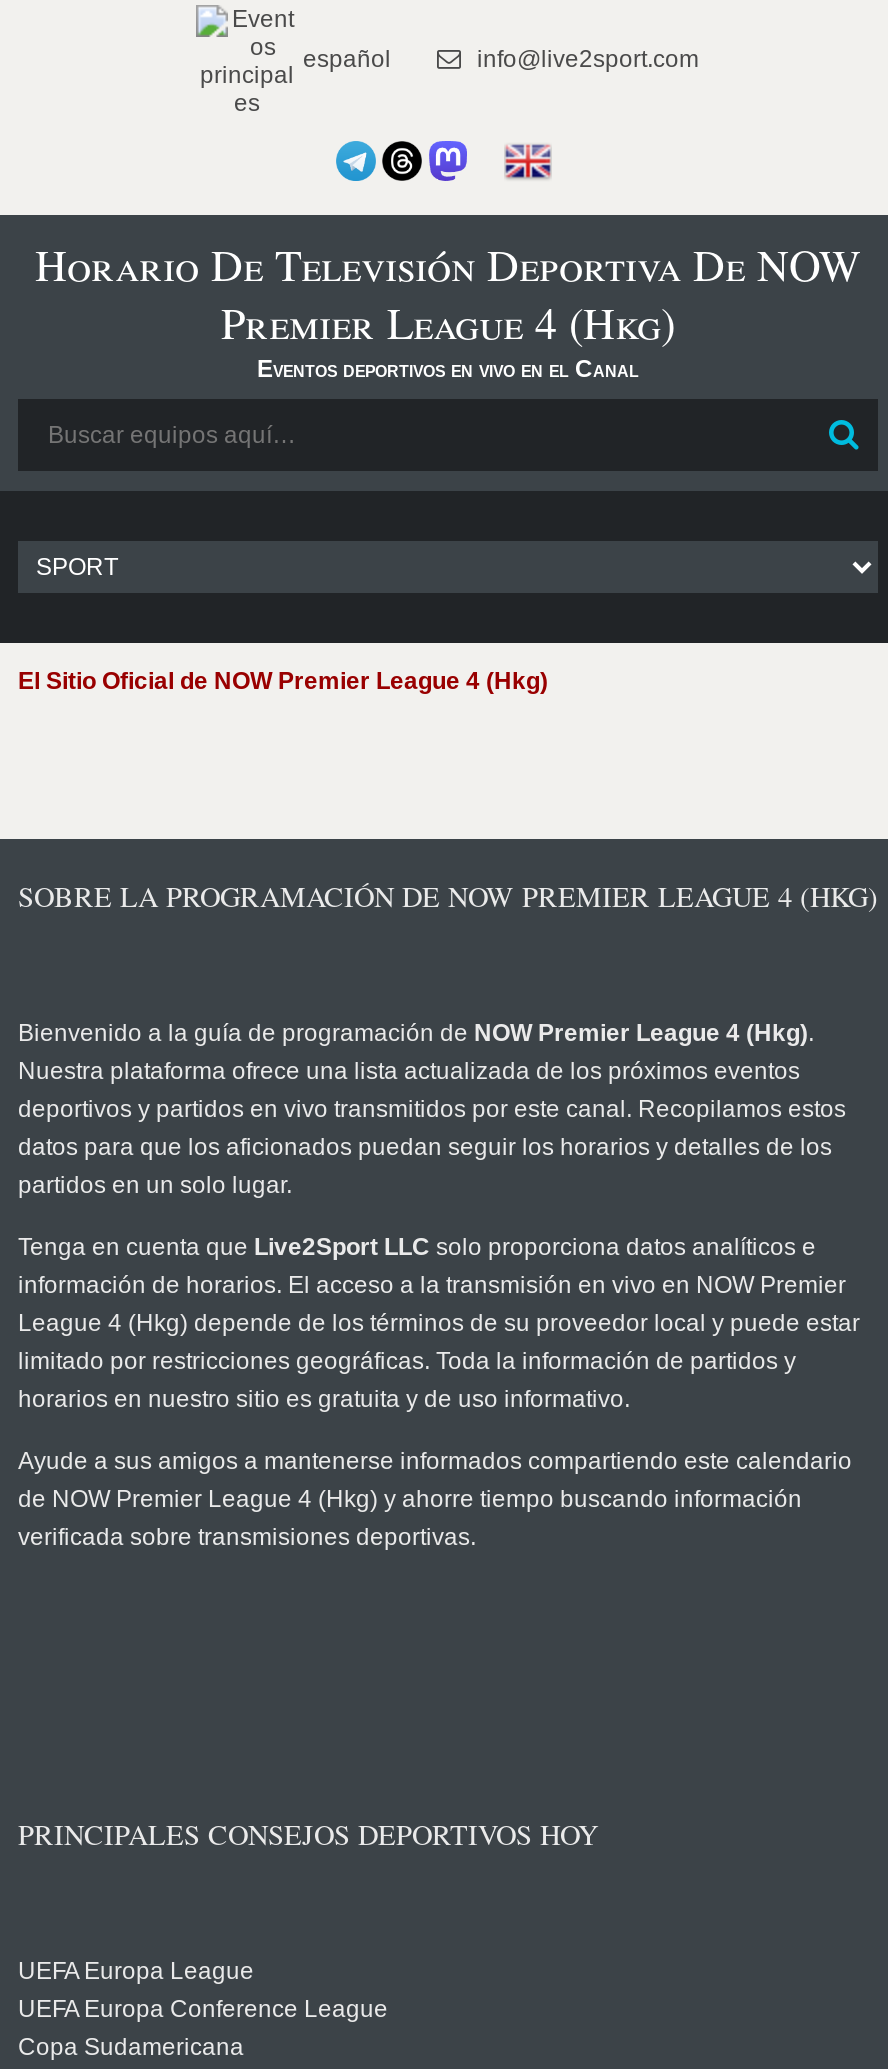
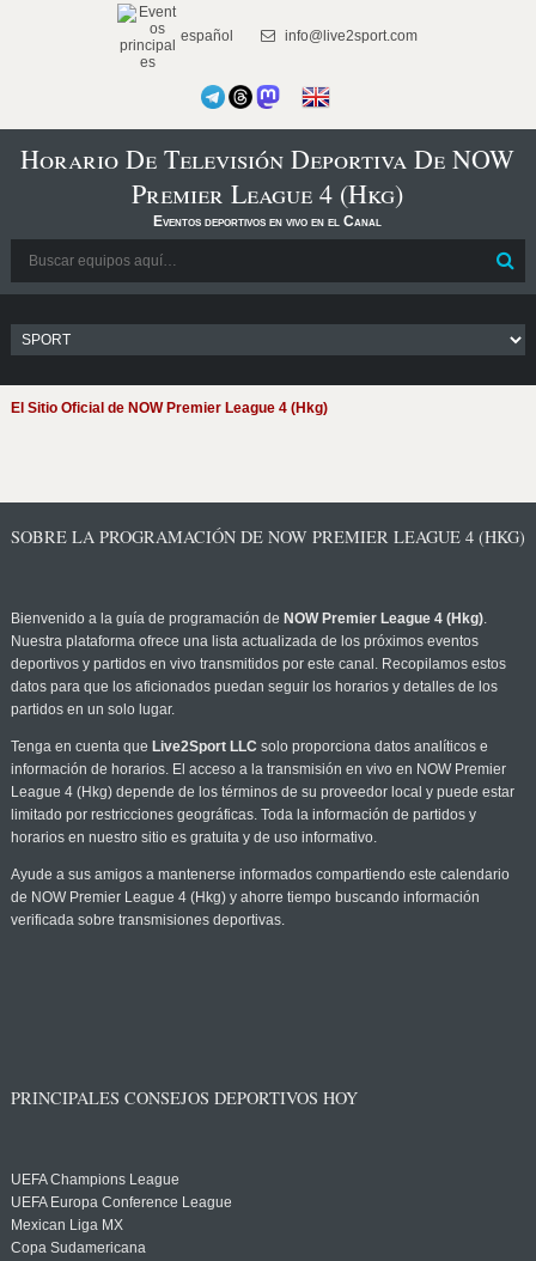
- UEFA Europa League
+ UEFA Champions League

+ Mexican Liga MX
